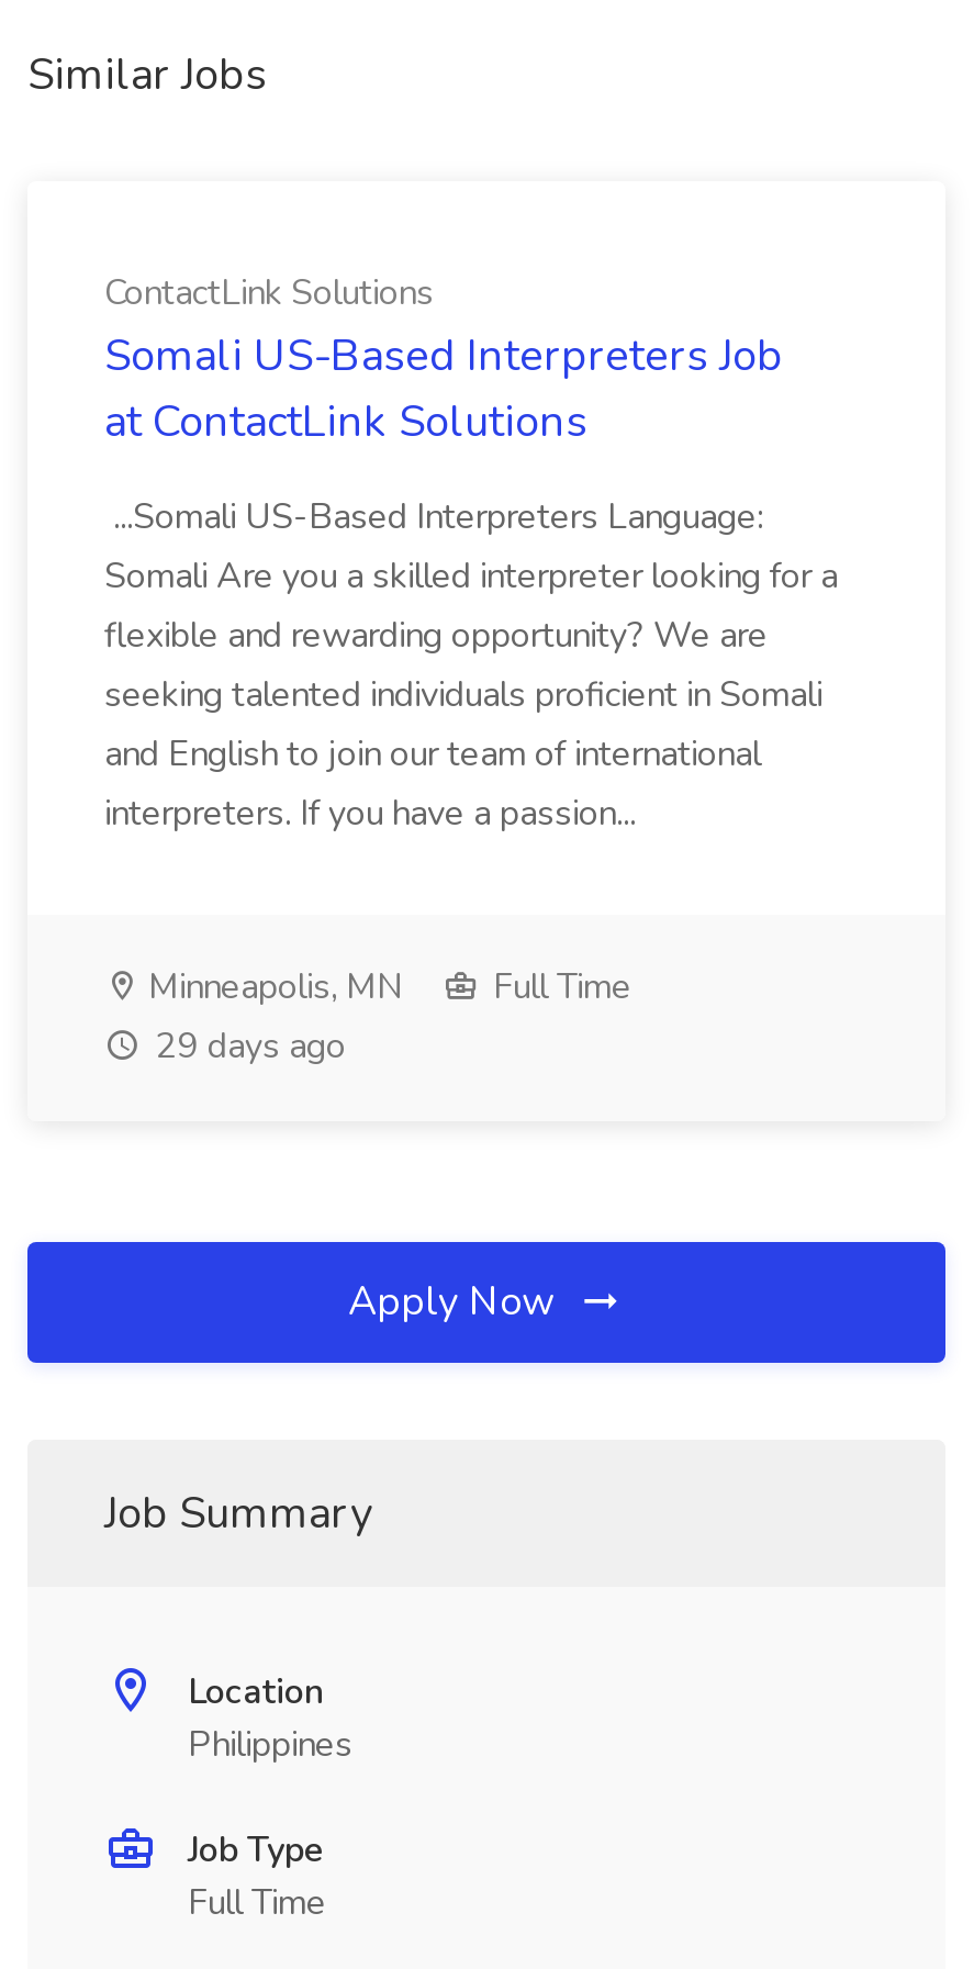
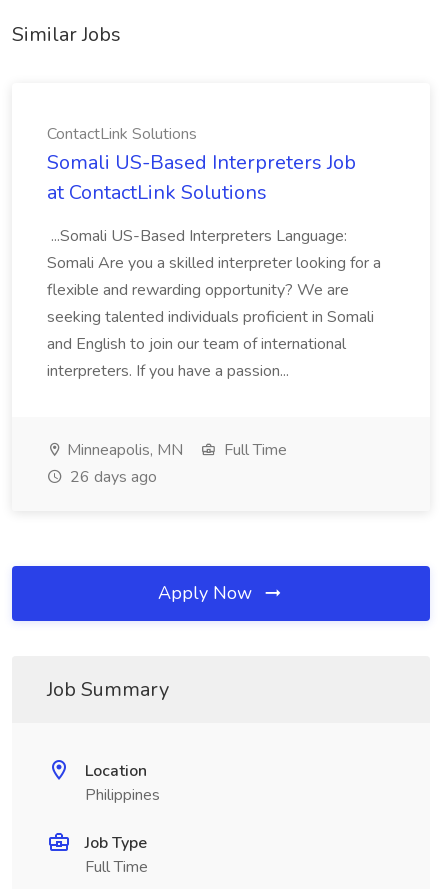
- 29 days ago
+ 26 days ago
